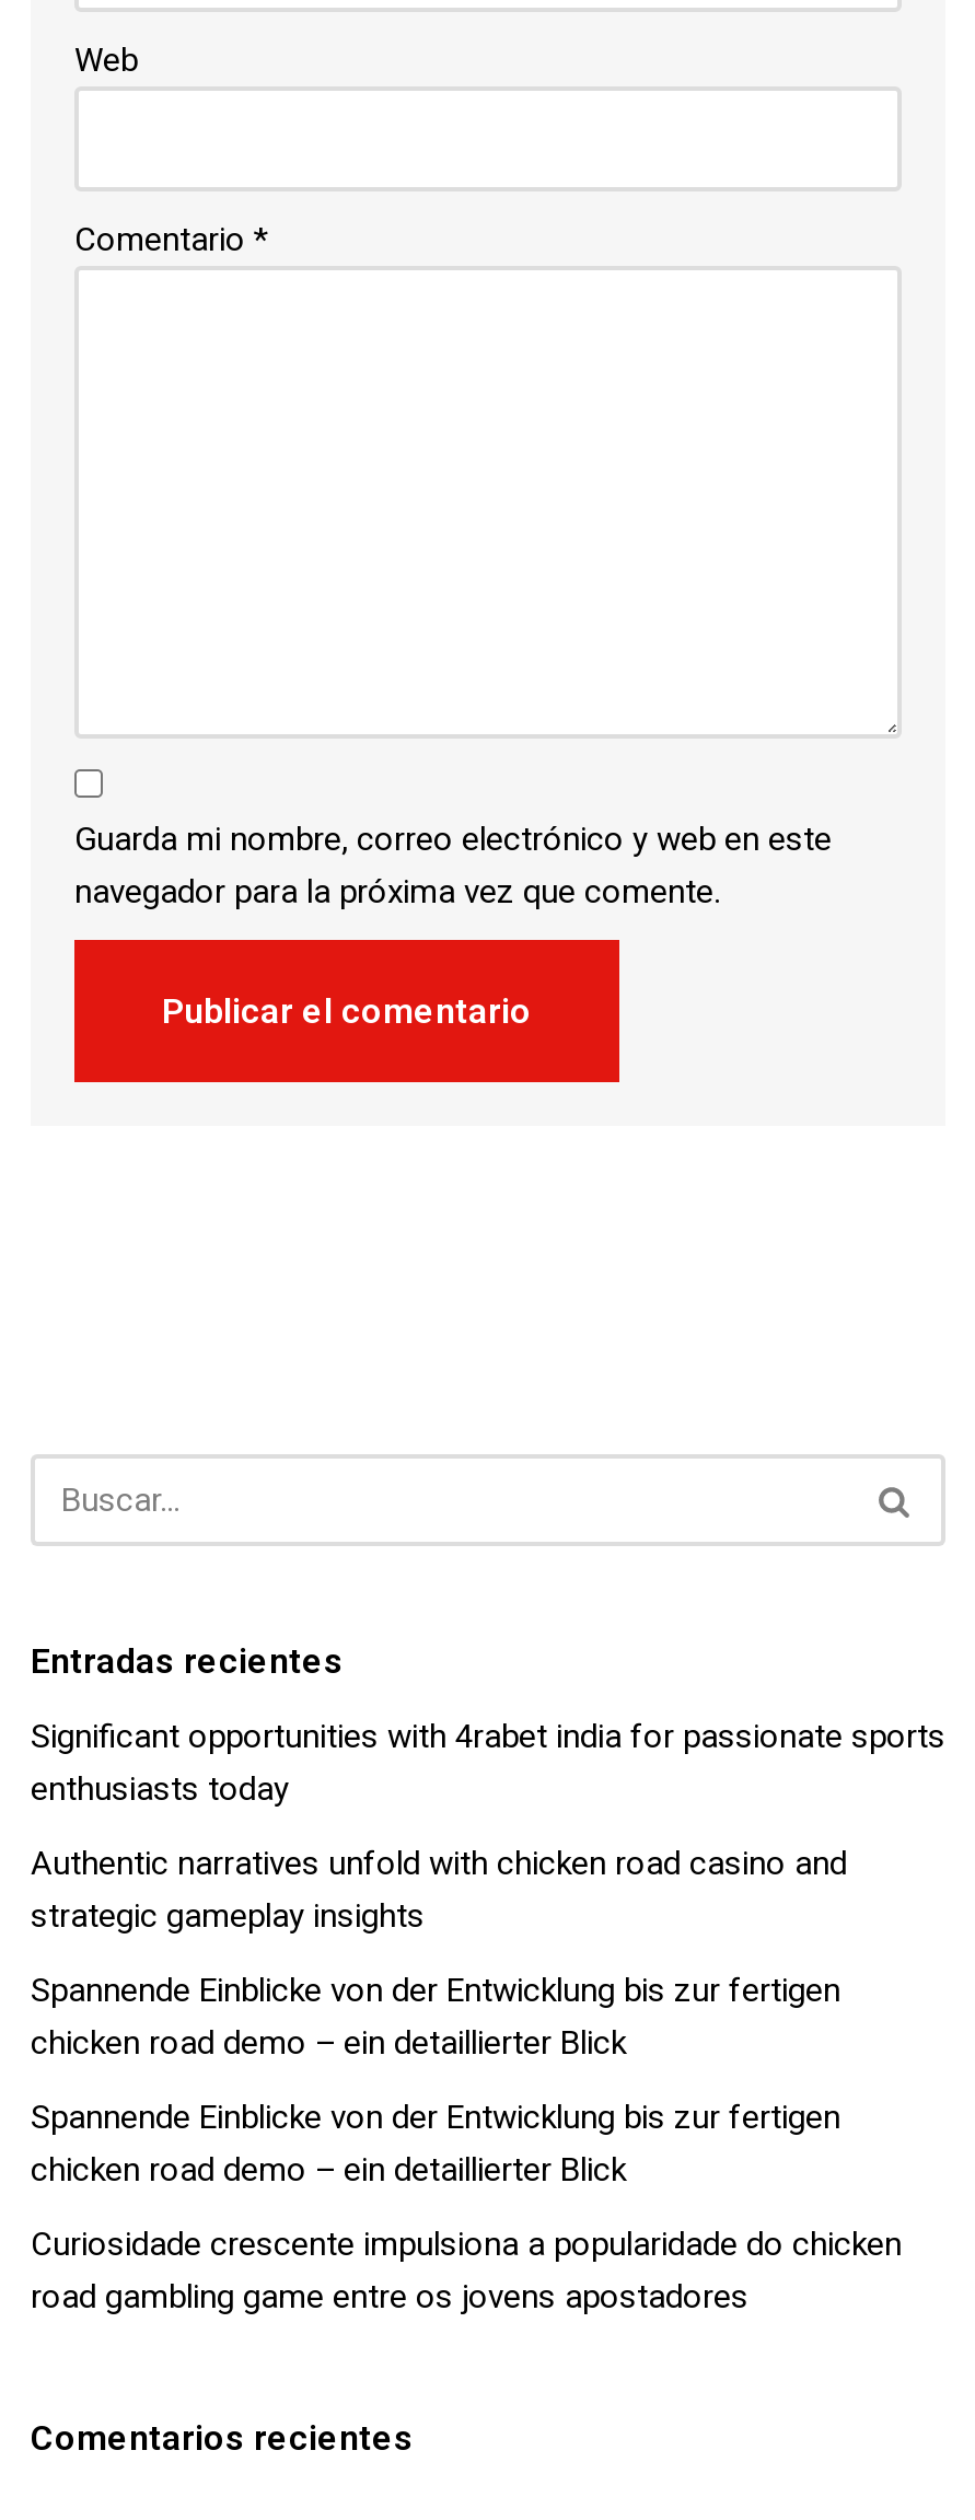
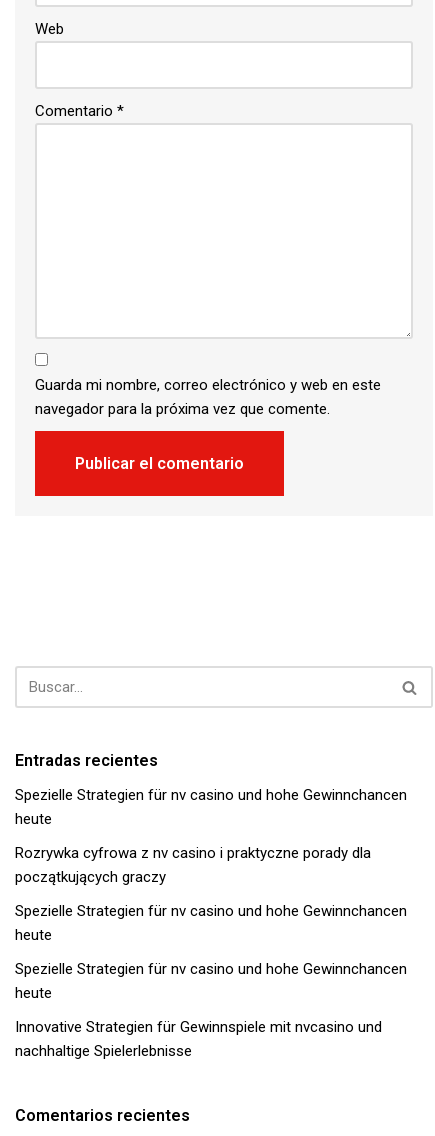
- Significant opportunities with 4rabet india for passionate sports
- enthusiasts today
+ Spezielle Strategien für nv casino und hohe Gewinnchancen
+ heute

- Authentic narratives unfold with chicken road casino and
- strategic gameplay insights
+ Rozrywka cyfrowa z nv casino i praktyczne porady dla
+ początkujących graczy

- Spannende Einblicke von der Entwicklung bis zur fertigen
- chicken road demo – ein detaillierter Blick
+ Spezielle Strategien für nv casino und hohe Gewinnchancen
+ heute

- Spannende Einblicke von der Entwicklung bis zur fertigen
- chicken road demo – ein detaillierter Blick
+ Spezielle Strategien für nv casino und hohe Gewinnchancen
+ heute

- Curiosidade crescente impulsiona a popularidade do chicken
- road gambling game entre os jovens apostadores
+ Innovative Strategien für Gewinnspiele mit nvcasino und
+ nachhaltige Spielerlebnisse
